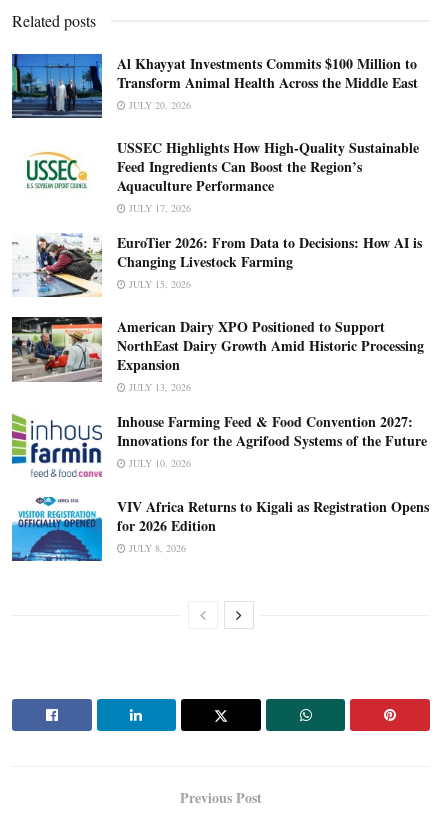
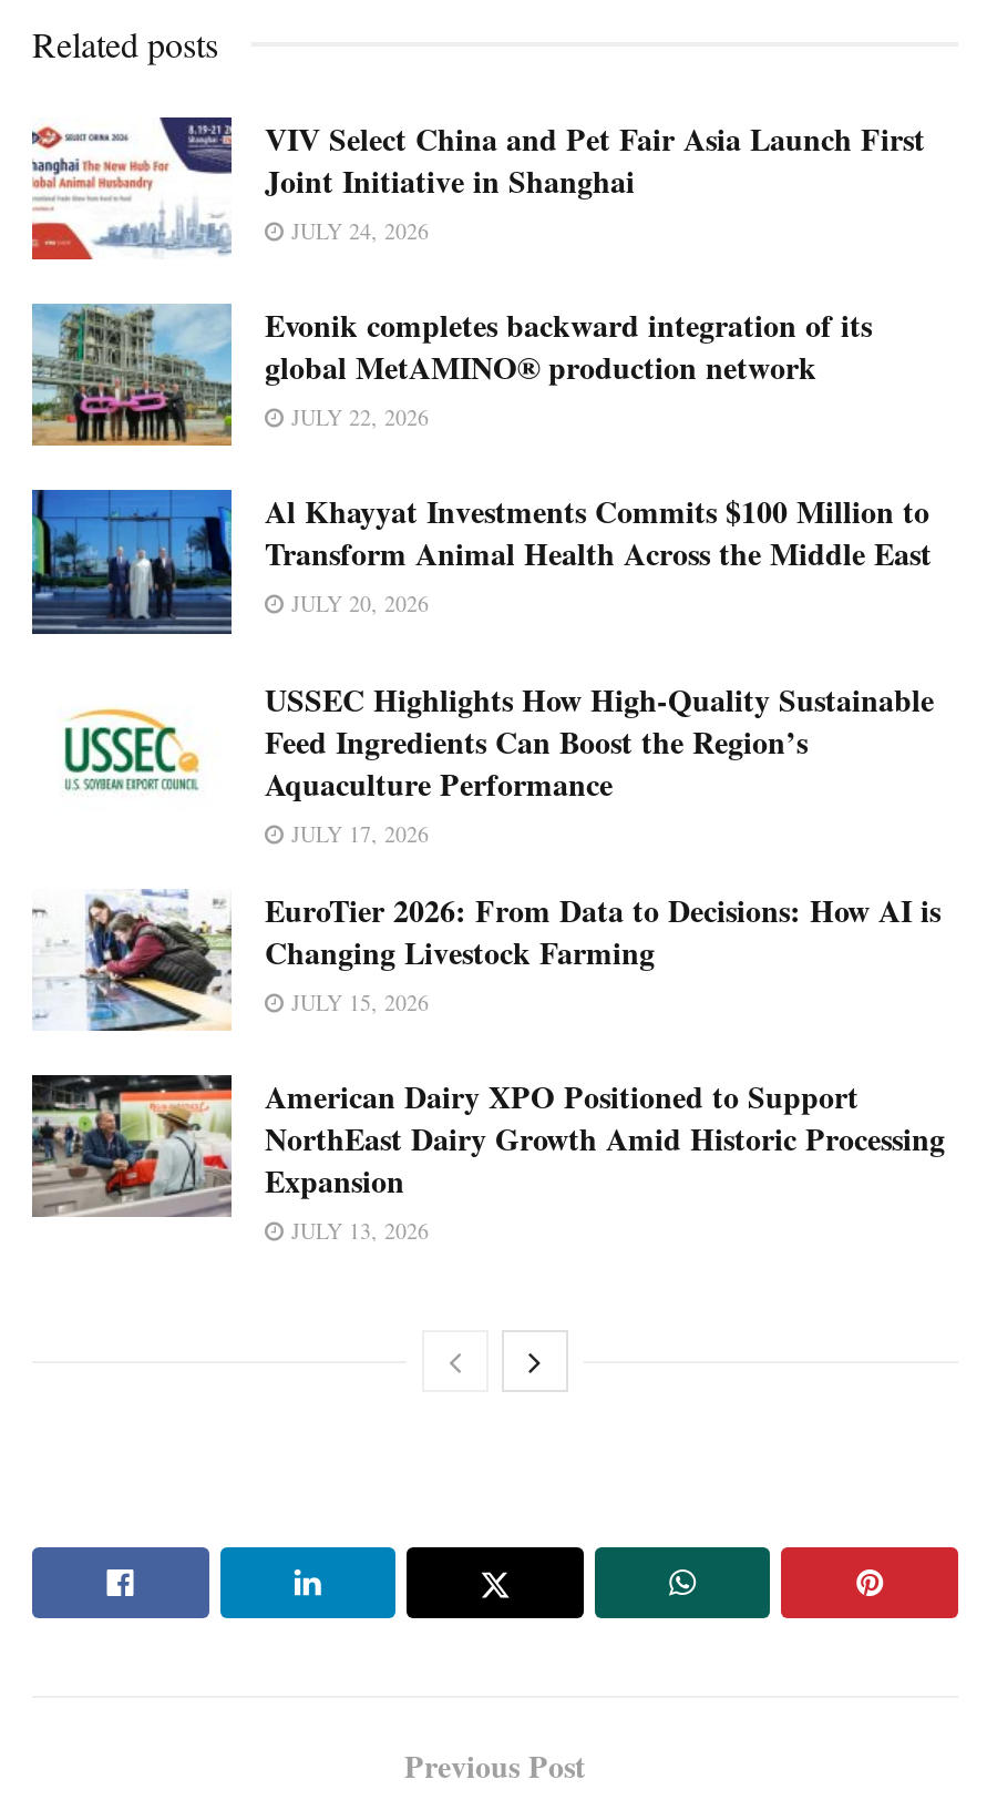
+ [image]
+ VIV Select China and Pet Fair Asia Launch First
+ Joint Initiative in Shanghai
+ JULY 24, 2026
+ Evonik completes backward integration of its
+ global MetAMINO® production network
+ JULY 22, 2026

+ [image]

moved down: [image] | Al Khayyat Investments Commits $100 Million to | Transform Animal Health Across the Middle East | ... | Expansion | JULY 13, 2026

- [image]
- Inhouse Farming Feed & Food Convention 2027:
- Innovations for the Agrifood Systems of the Future
- JULY 10, 2026
- VIV Africa Returns to Kigali as Registration Opens
- for 2026 Edition
- JULY 8, 2026

- [image]
